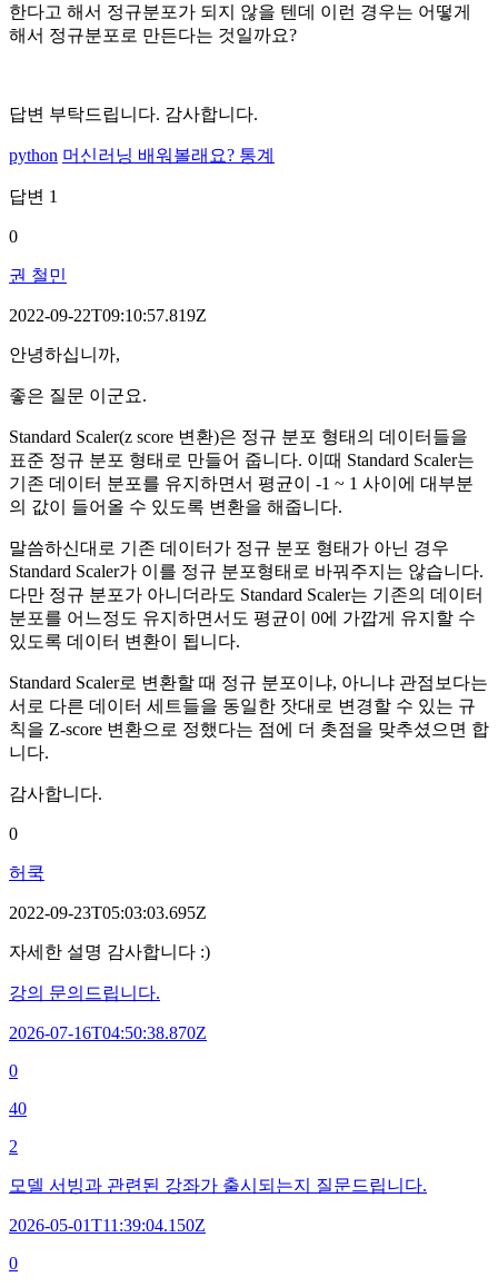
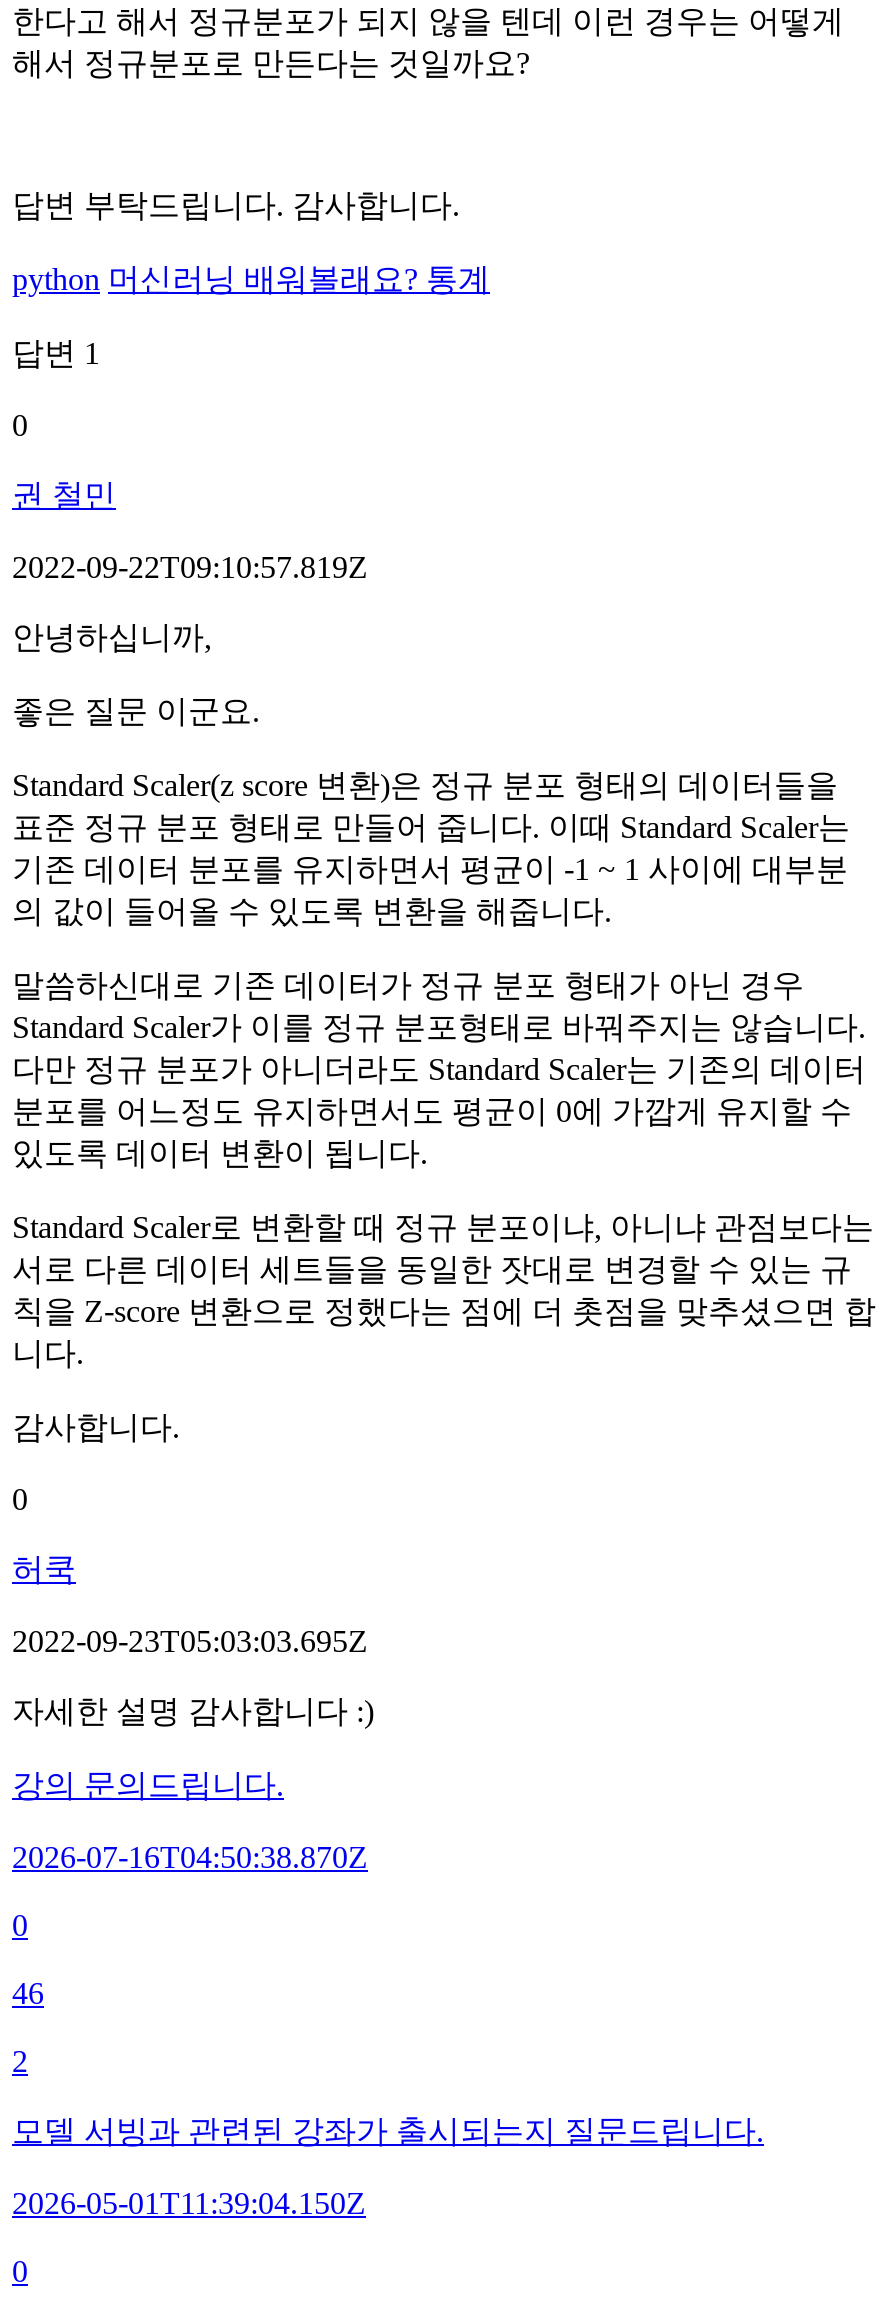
- 40
+ 46
